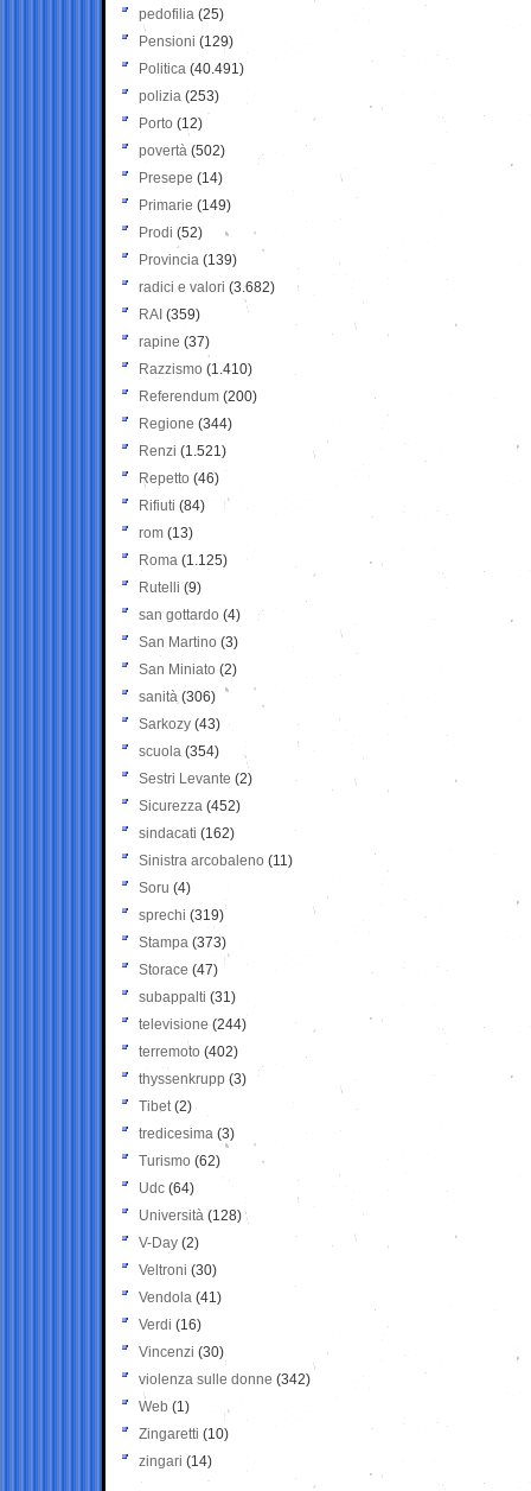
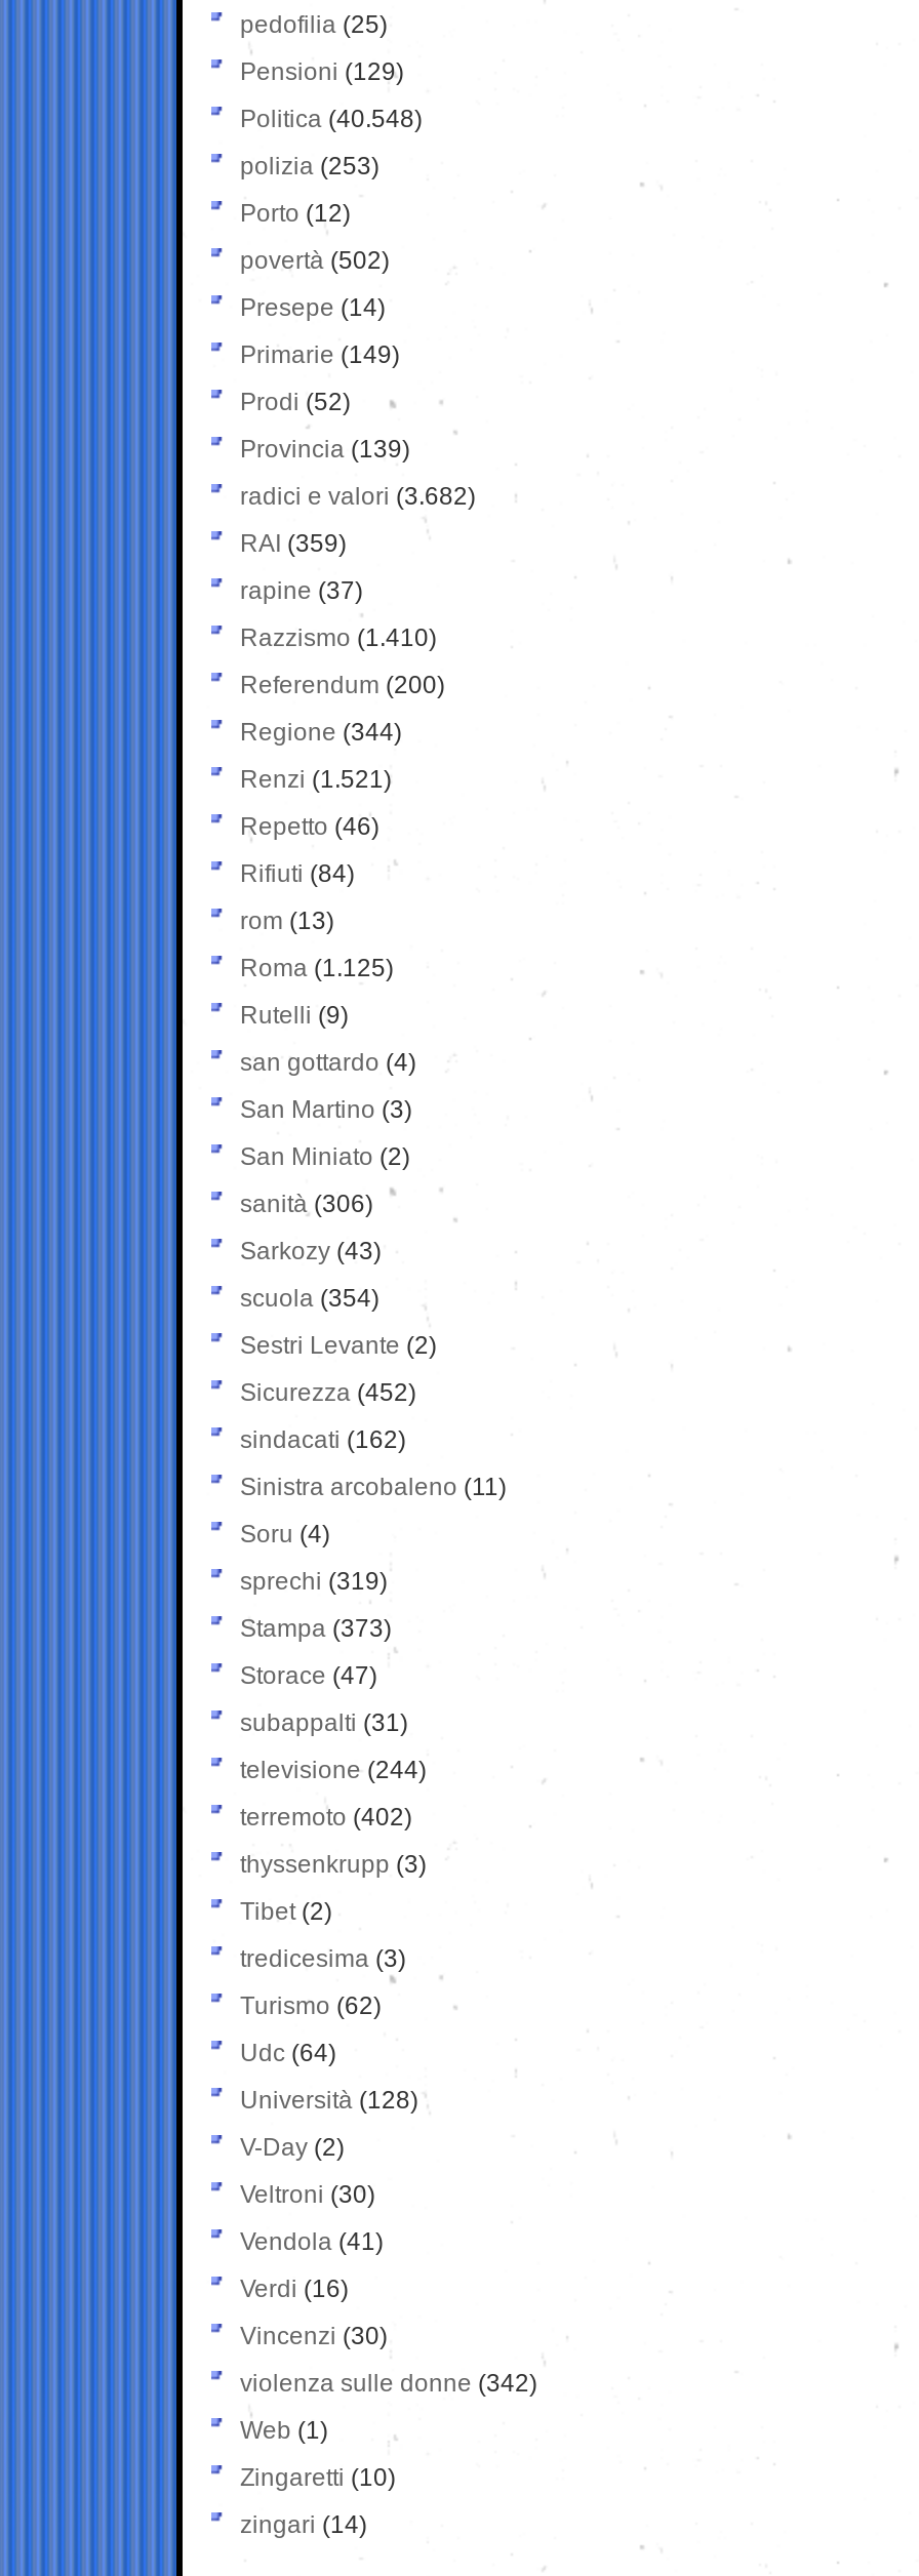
- Politica (40.491)
+ Politica (40.548)
